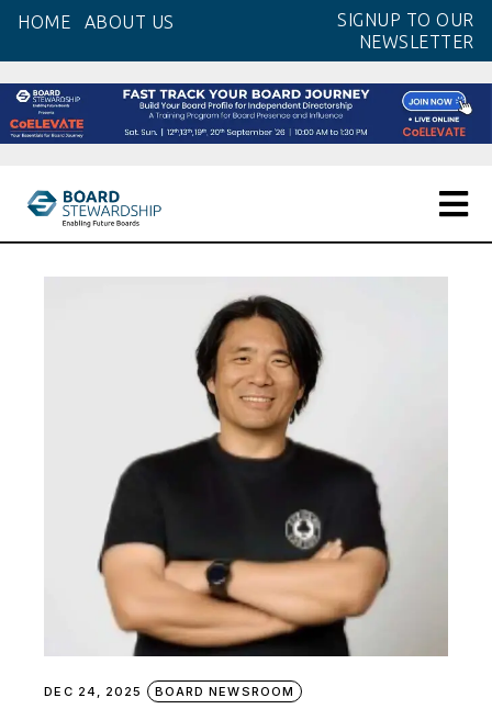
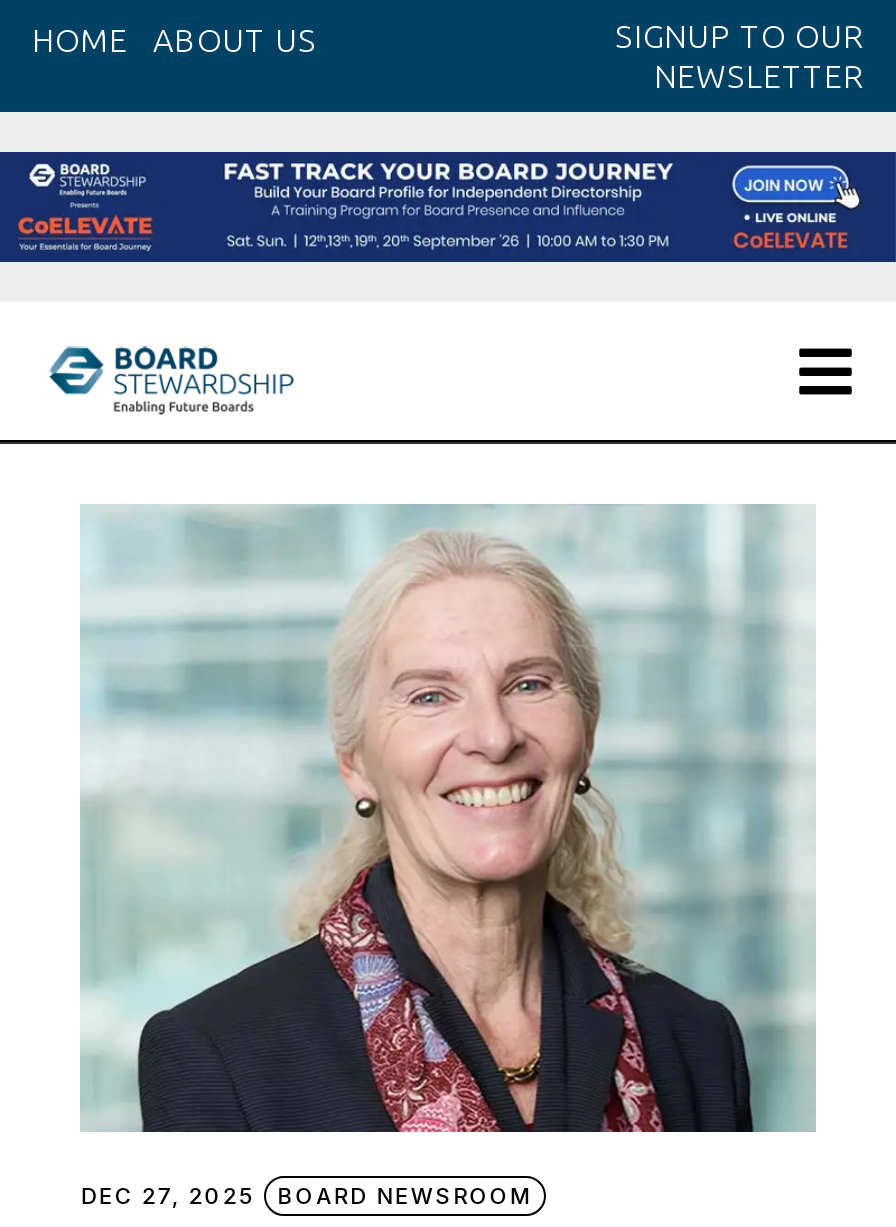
- [image]
- DEC 24, 2025 BOARD NEWSROOM
+ [image]
+ DEC 27, 2025 BOARD NEWSROOM
